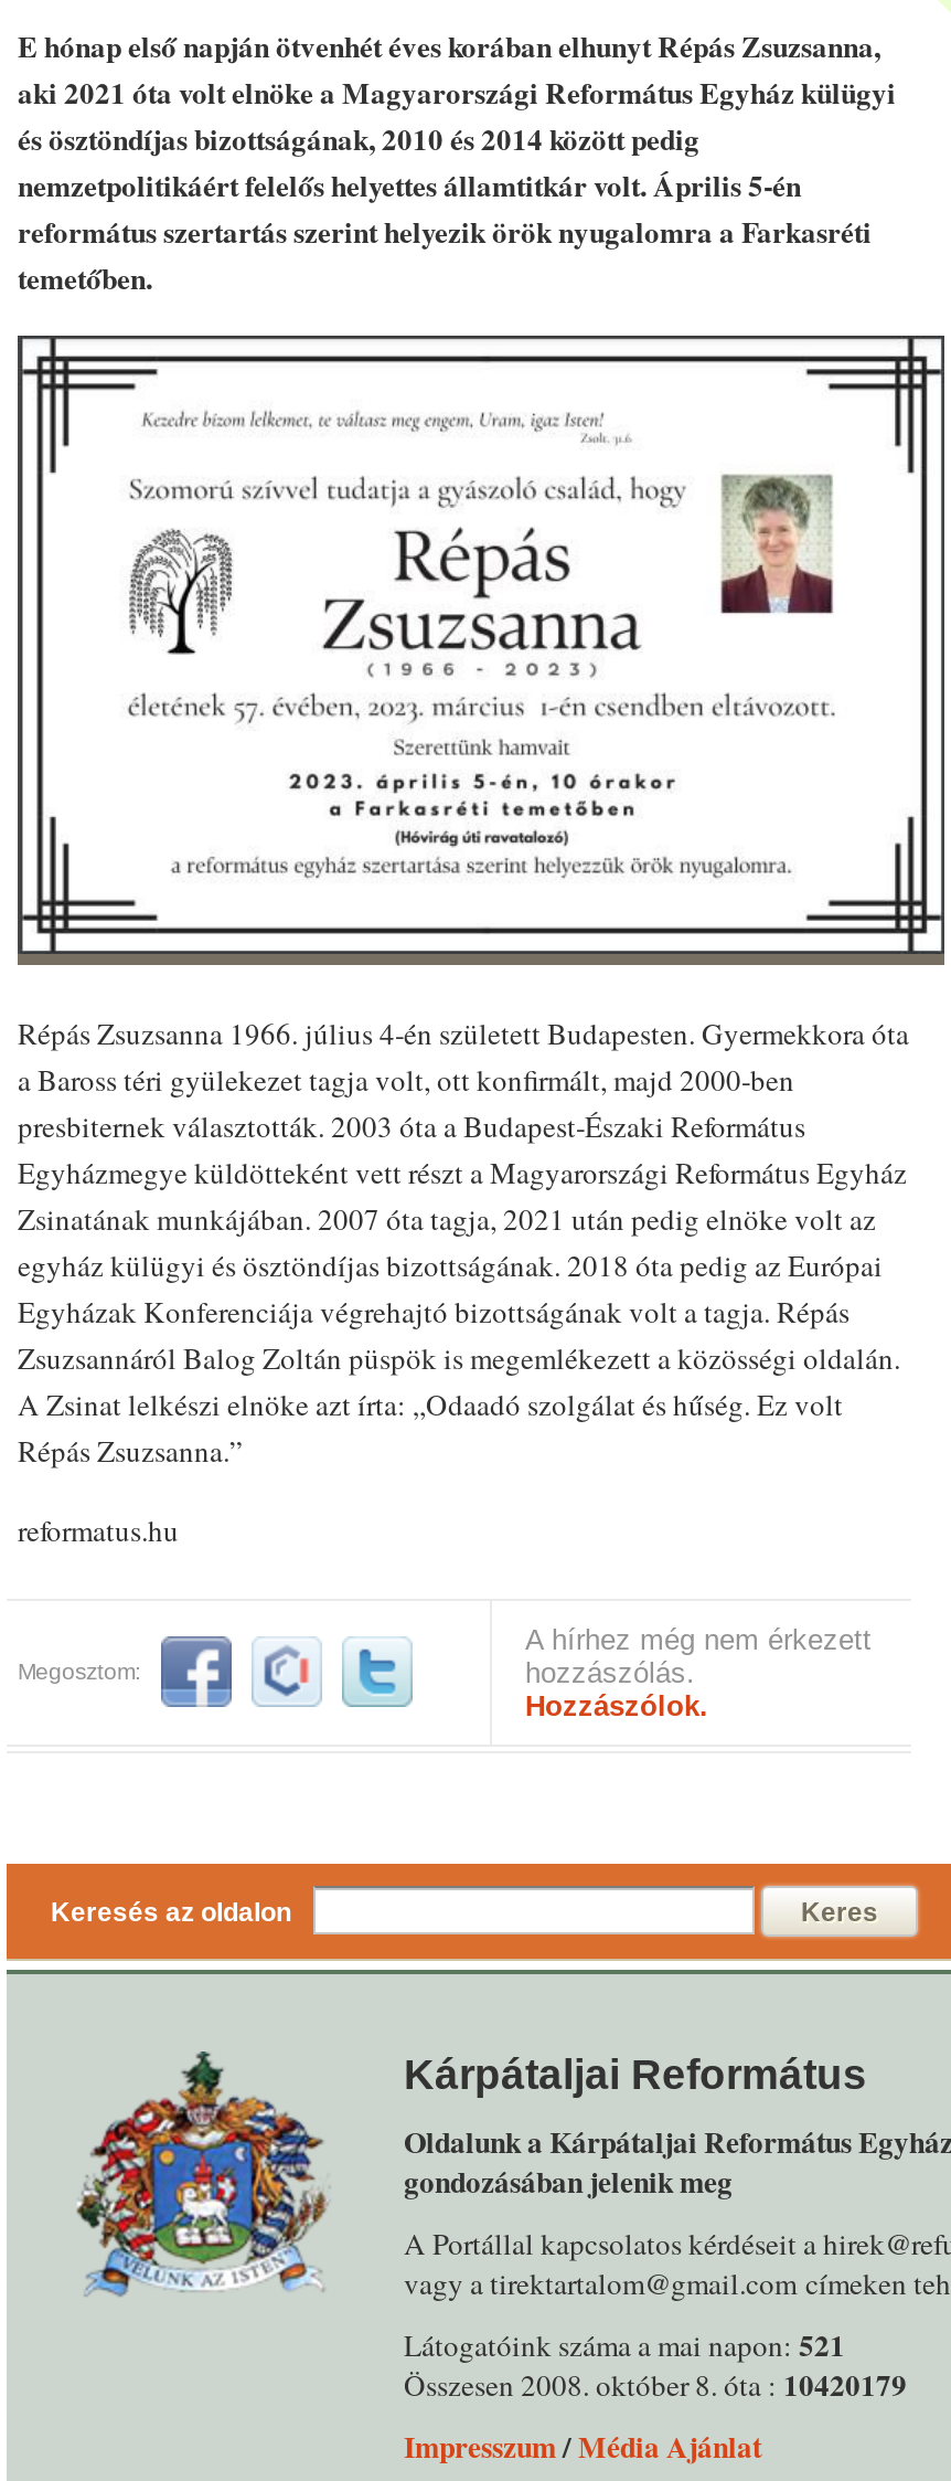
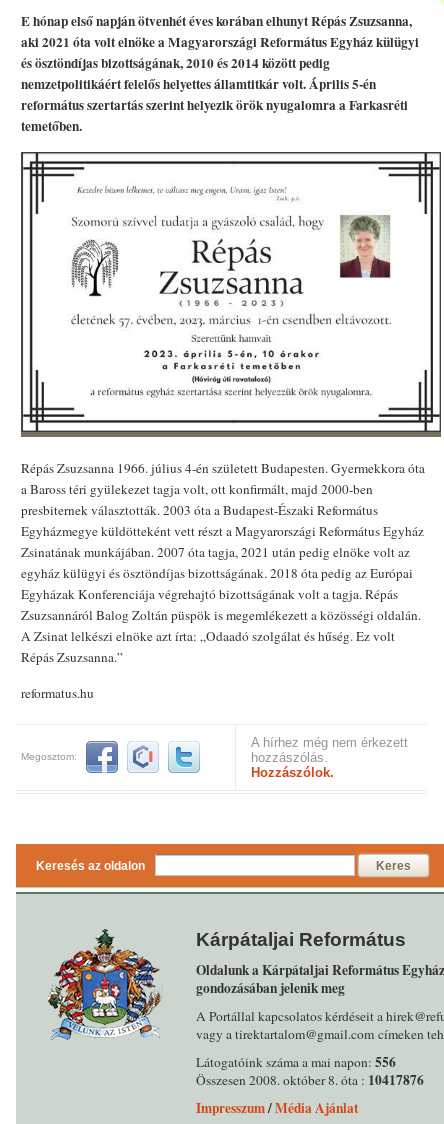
- Látogatóink száma a mai napon: 521
+ Látogatóink száma a mai napon: 556

- Összesen 2008. október 8. óta : 10420179
+ Összesen 2008. október 8. óta : 10417876
